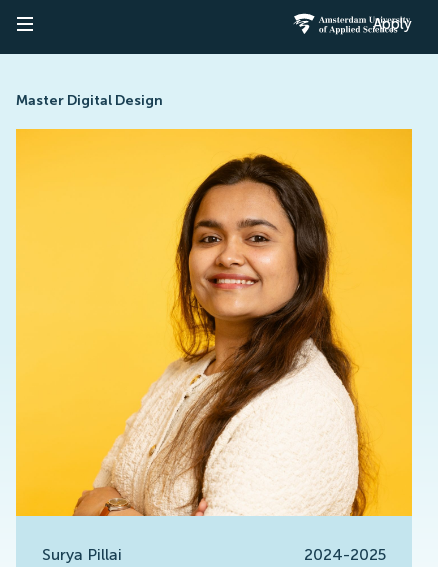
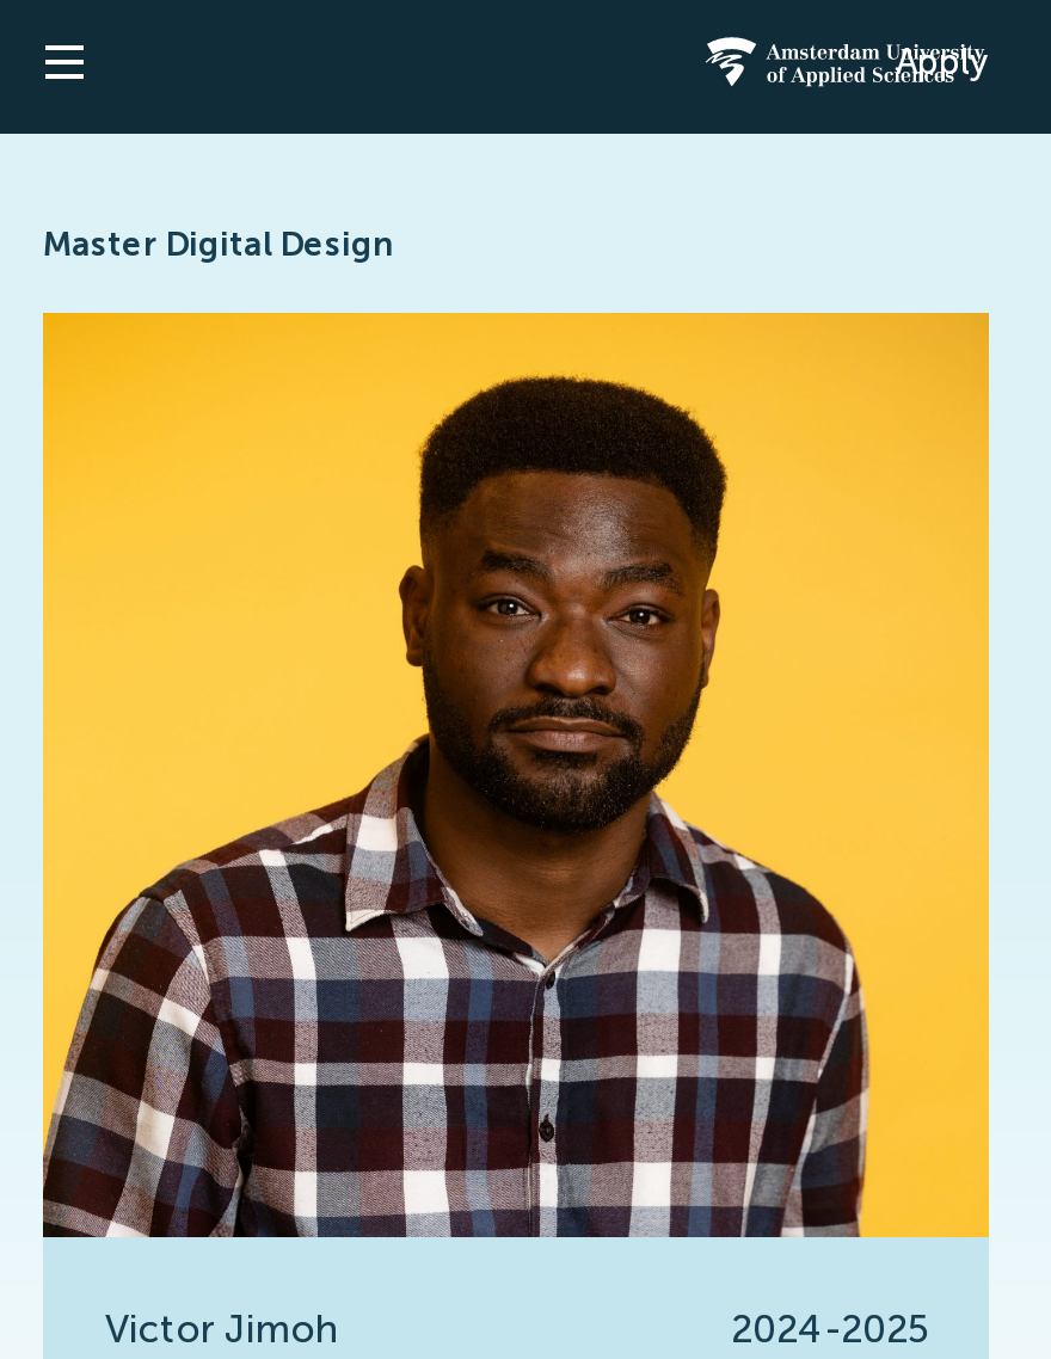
- [image]
- Surya Pillai
+ [image]
+ Victor Jimoh
